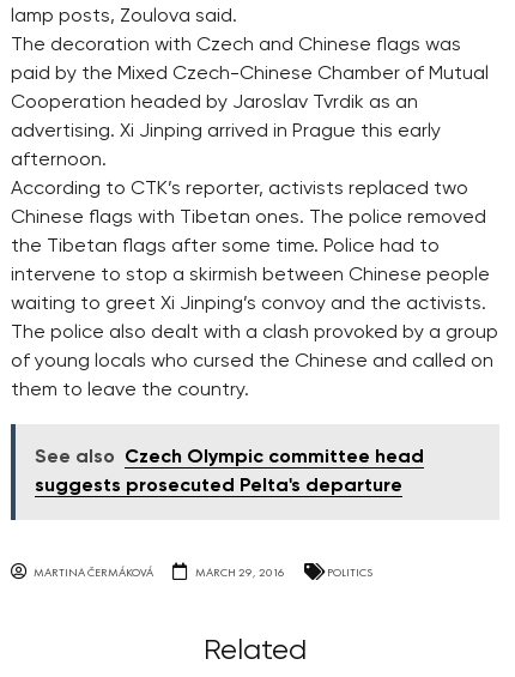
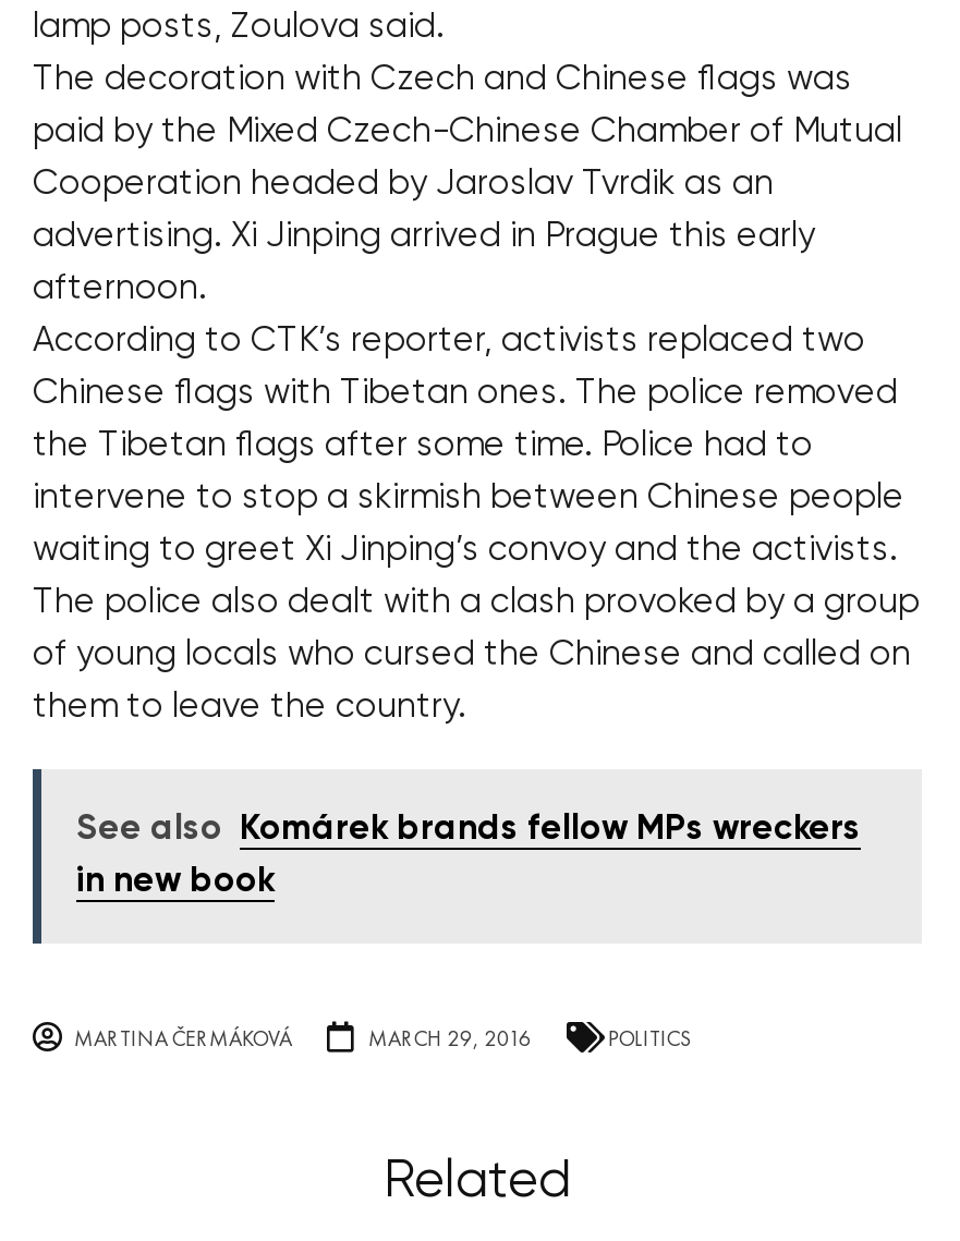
- See also Czech Olympic committee head
+ See also Komárek brands fellow MPs wreckers

- suggests prosecuted Pelta's departure
+ in new book
